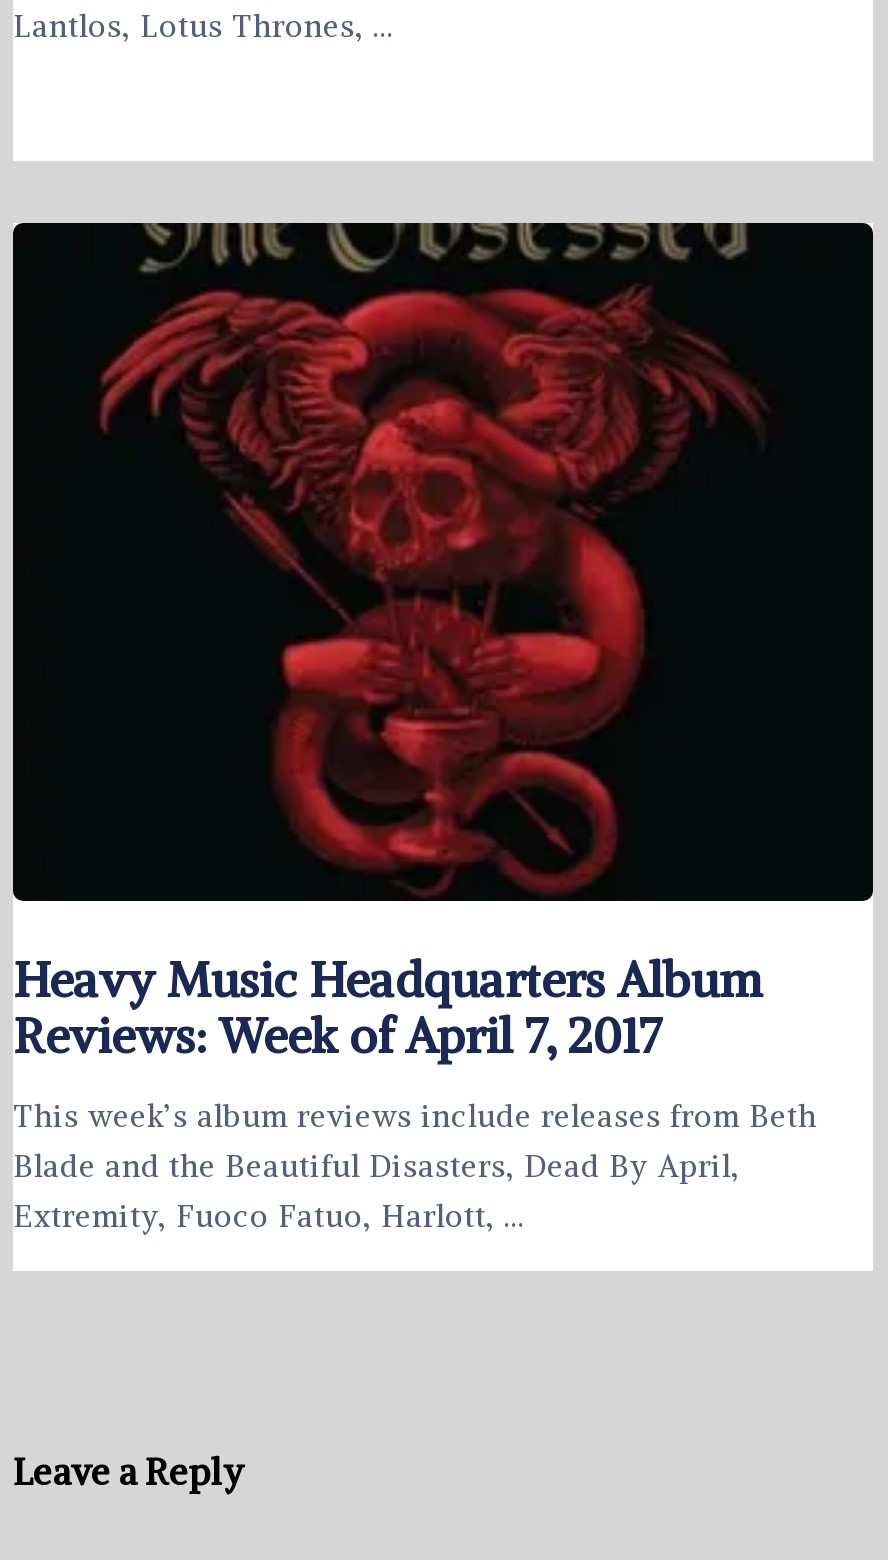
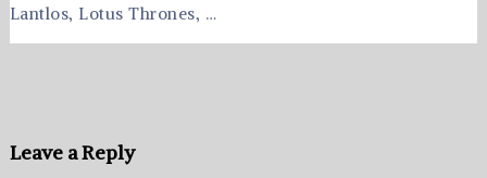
- [image]
- Heavy Music Headquarters Album
- Reviews: Week of April 7, 2017
- This week’s album reviews include releases from Beth
- Blade and the Beautiful Disasters, Dead By April,
- Extremity, Fuoco Fatuo, Harlott, …
